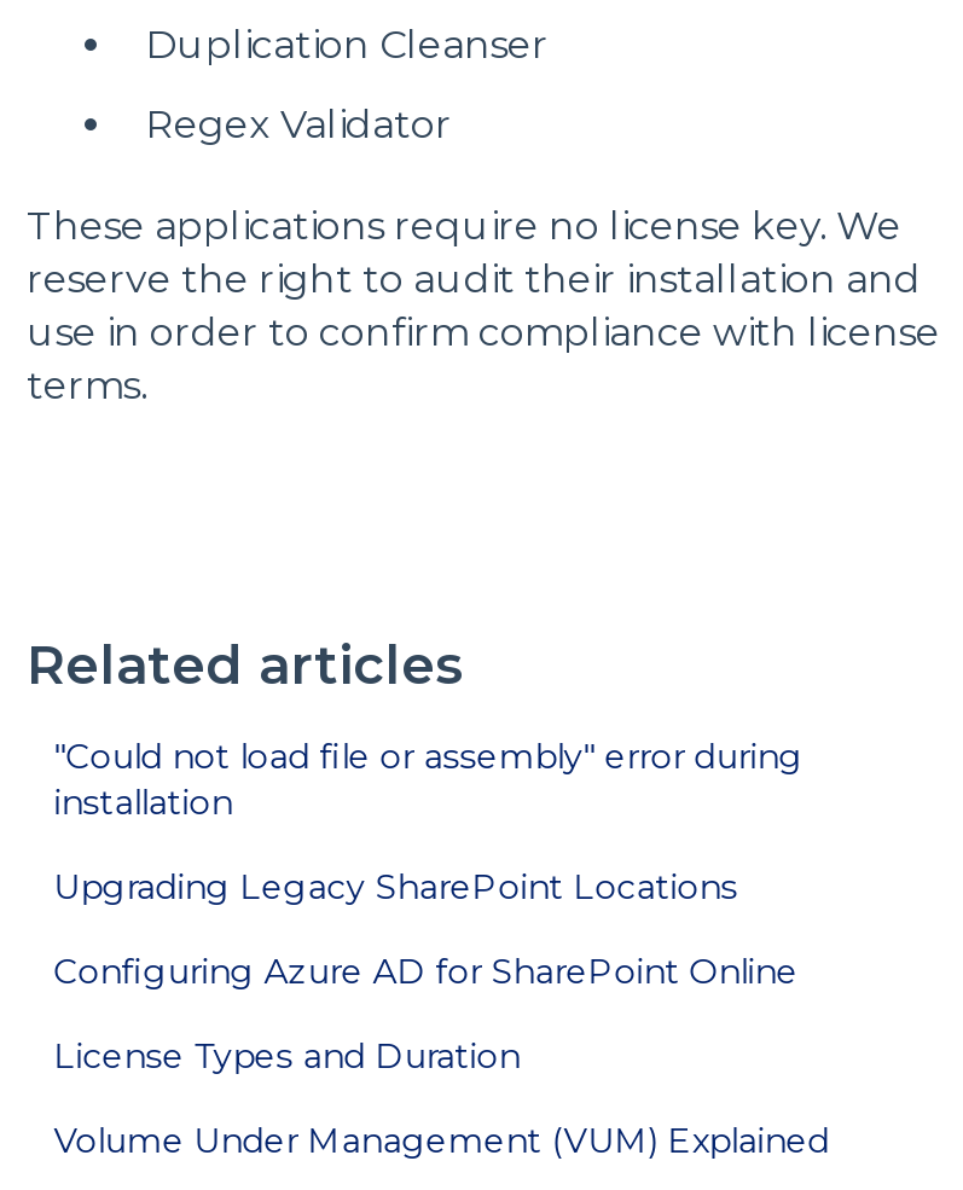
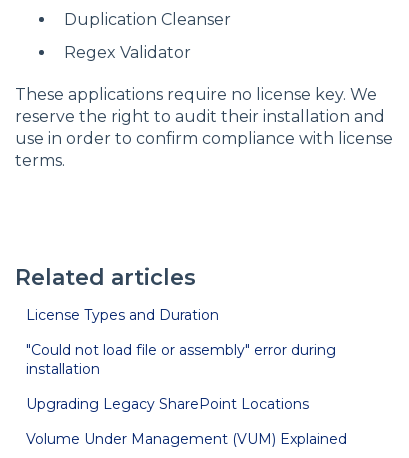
moved down: "Could not load file or assembly" error during | installation | Upgrading Legacy SharePoint Locations

- Configuring Azure AD for SharePoint Online

moved up: License Types and Duration
